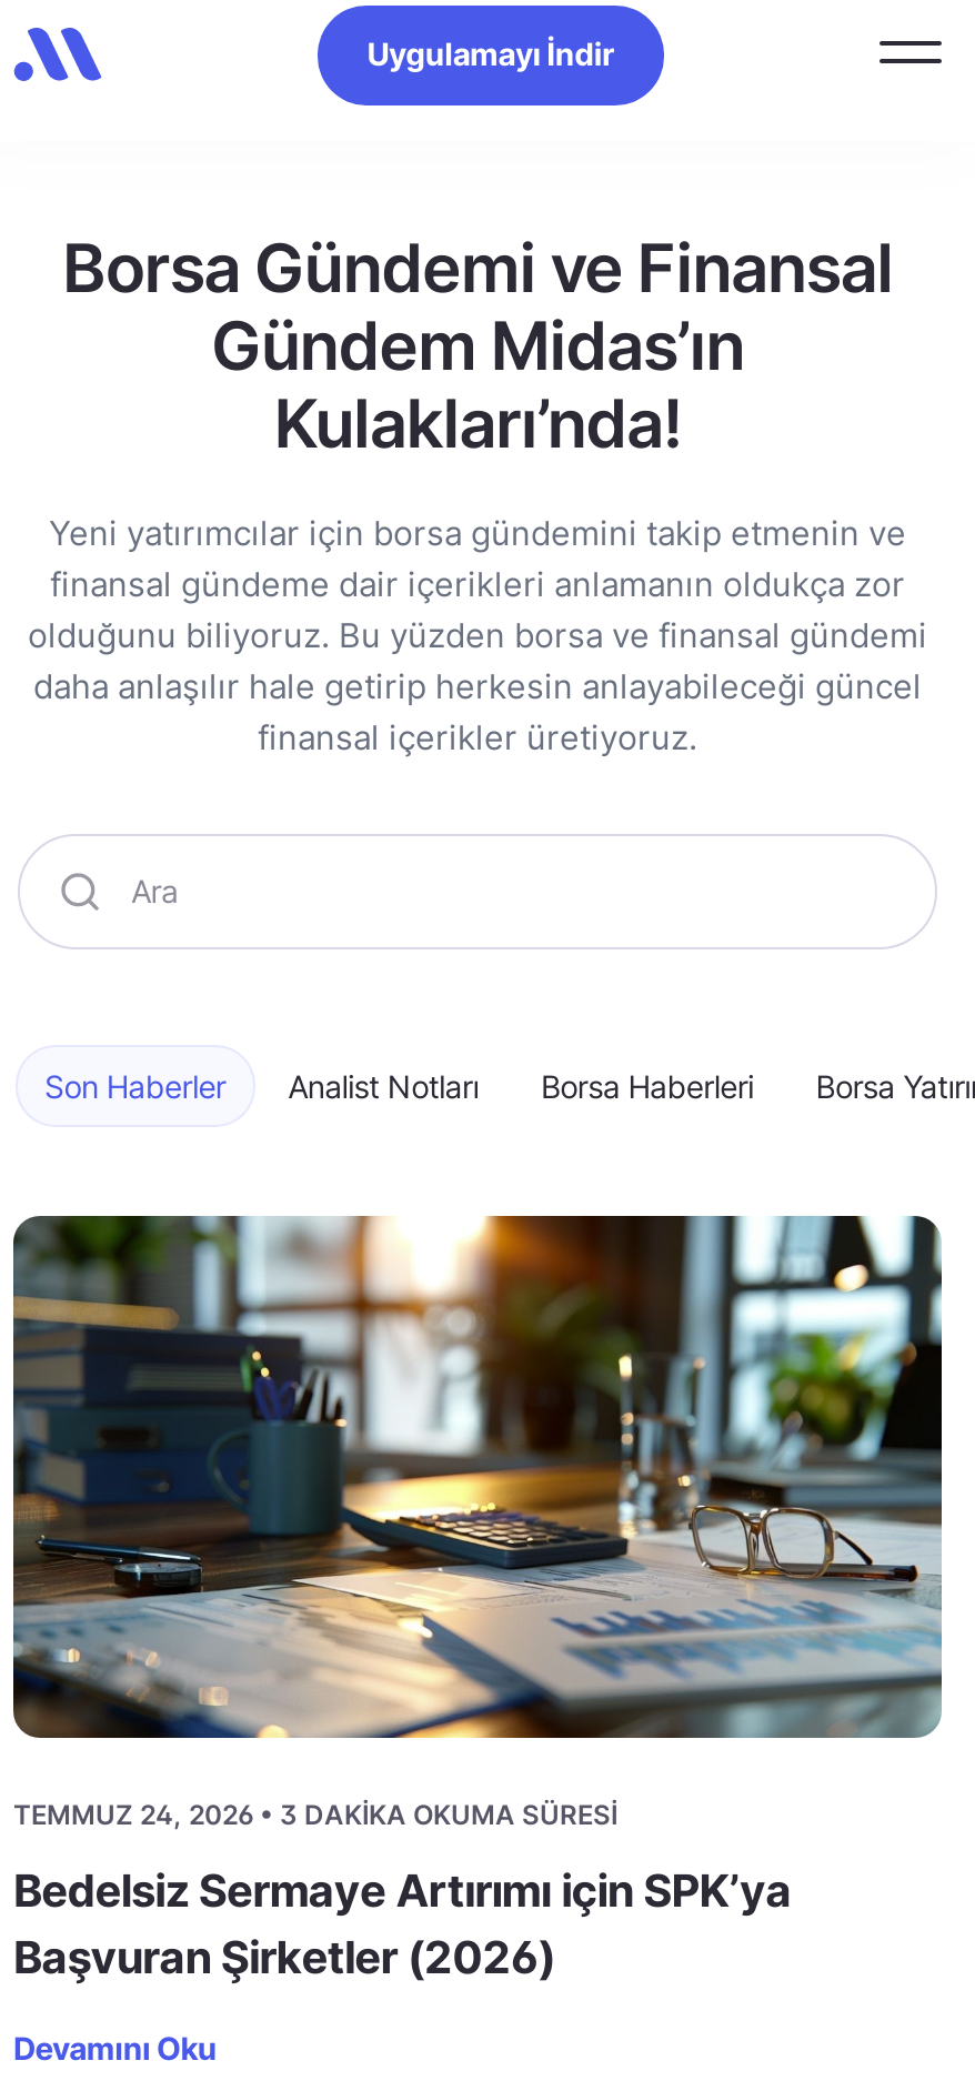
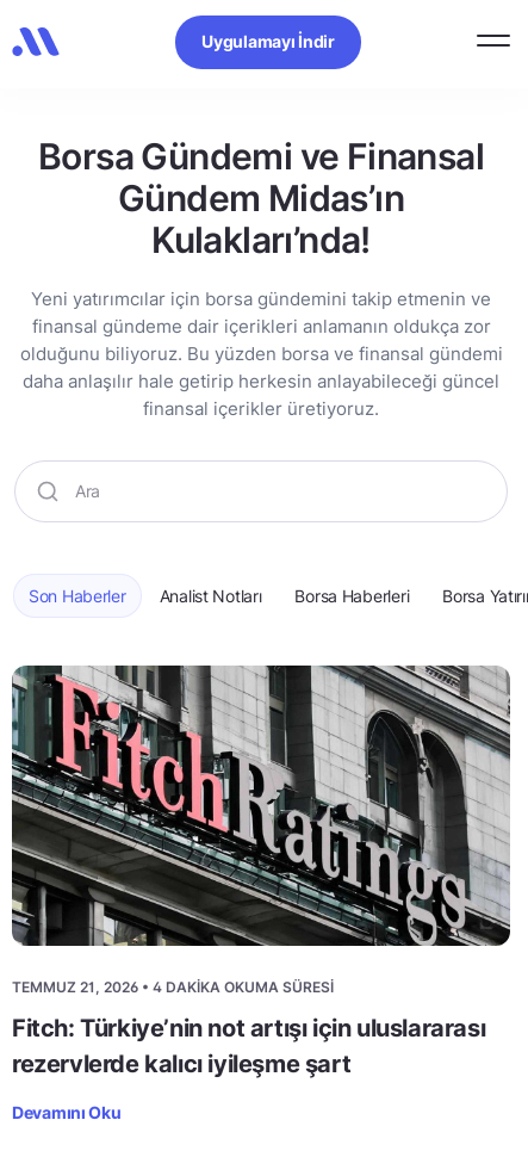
- [image]
- TEMMUZ 24, 2026 • 3 DAKIKA OKUMA SÜRESI
+ [image]
+ TEMMUZ 21, 2026 • 4 DAKIKA OKUMA SÜRESI

- Bedelsiz Sermaye Artırımı için SPK’ya
- Başvuran Şirketler (2026)
+ Fitch: Türkiye’nin not artışı için uluslararası
+ rezervlerde kalıcı iyileşme şart
